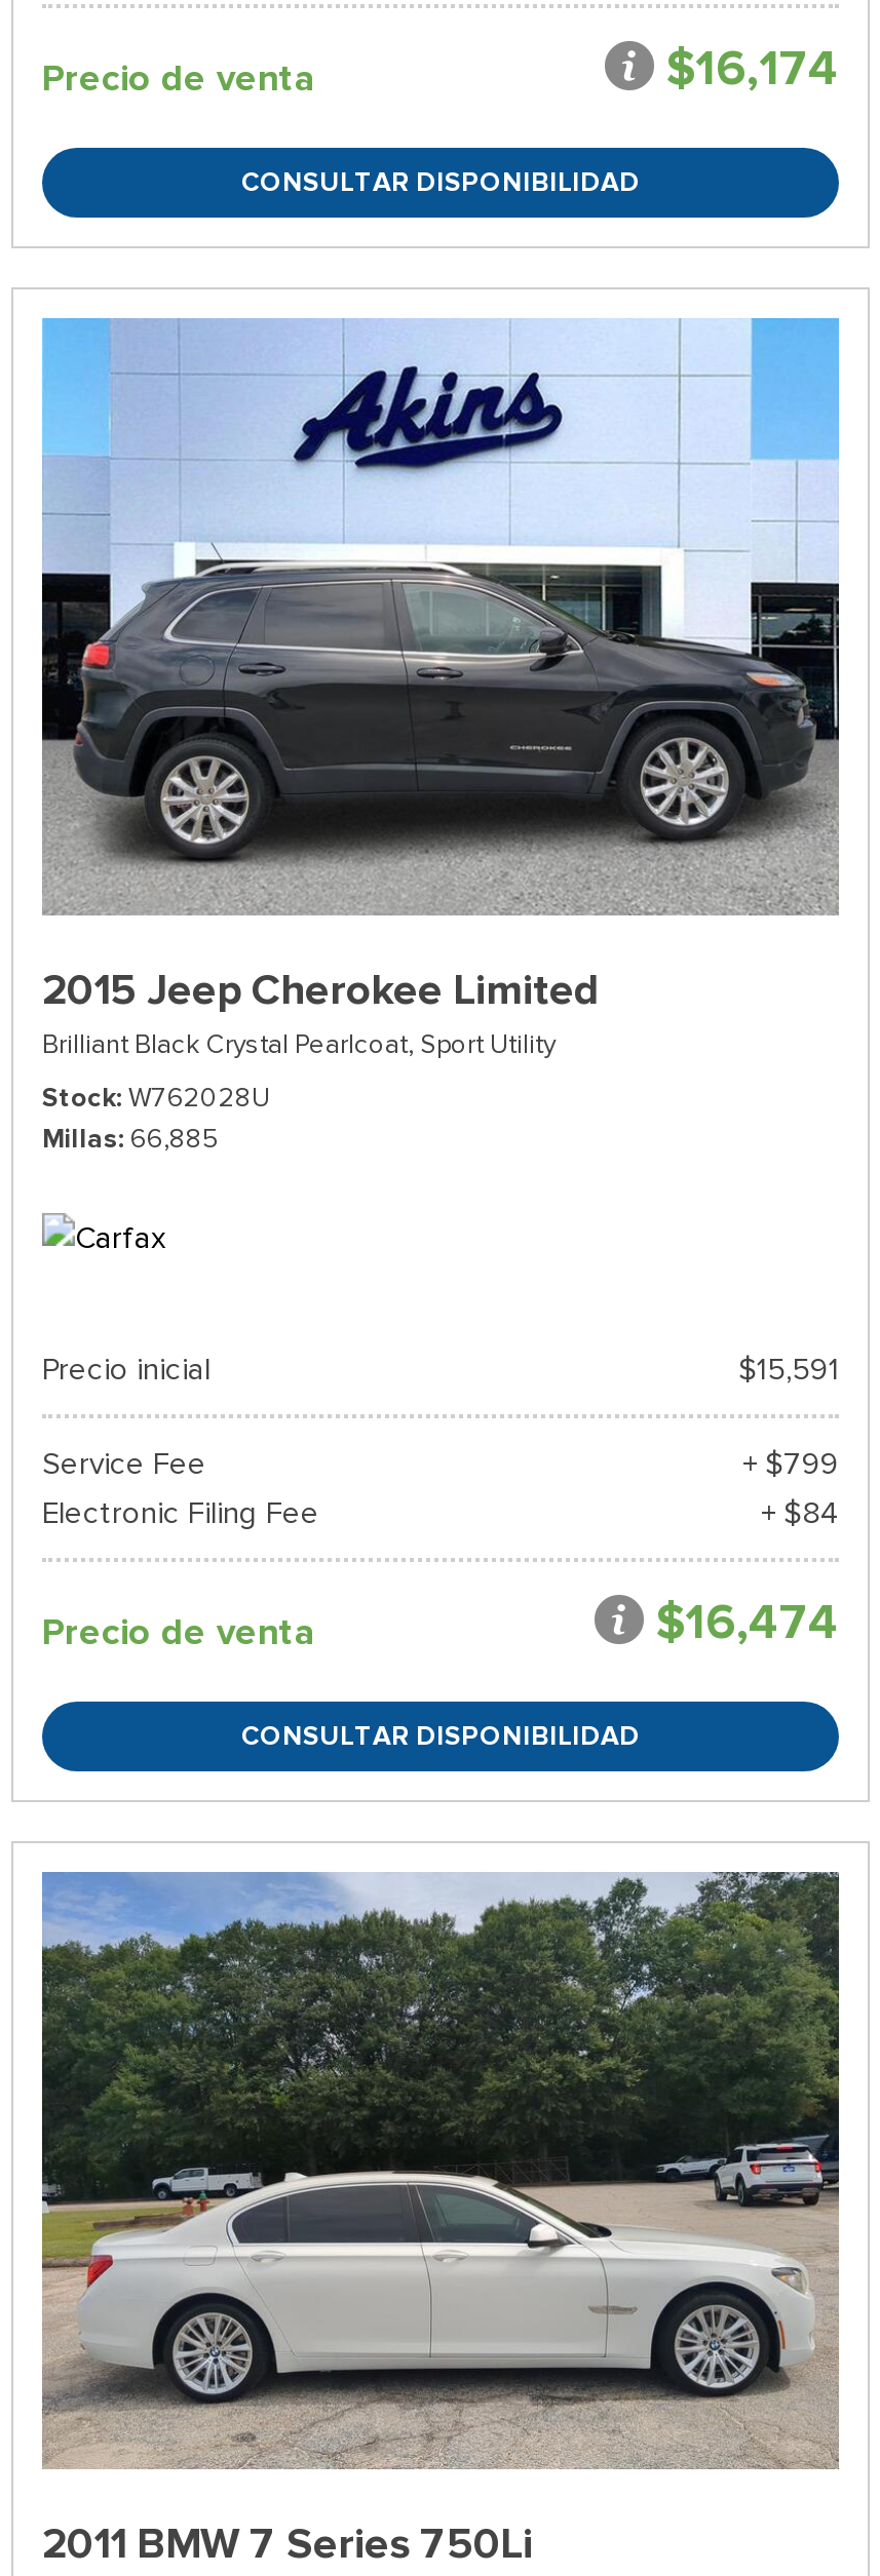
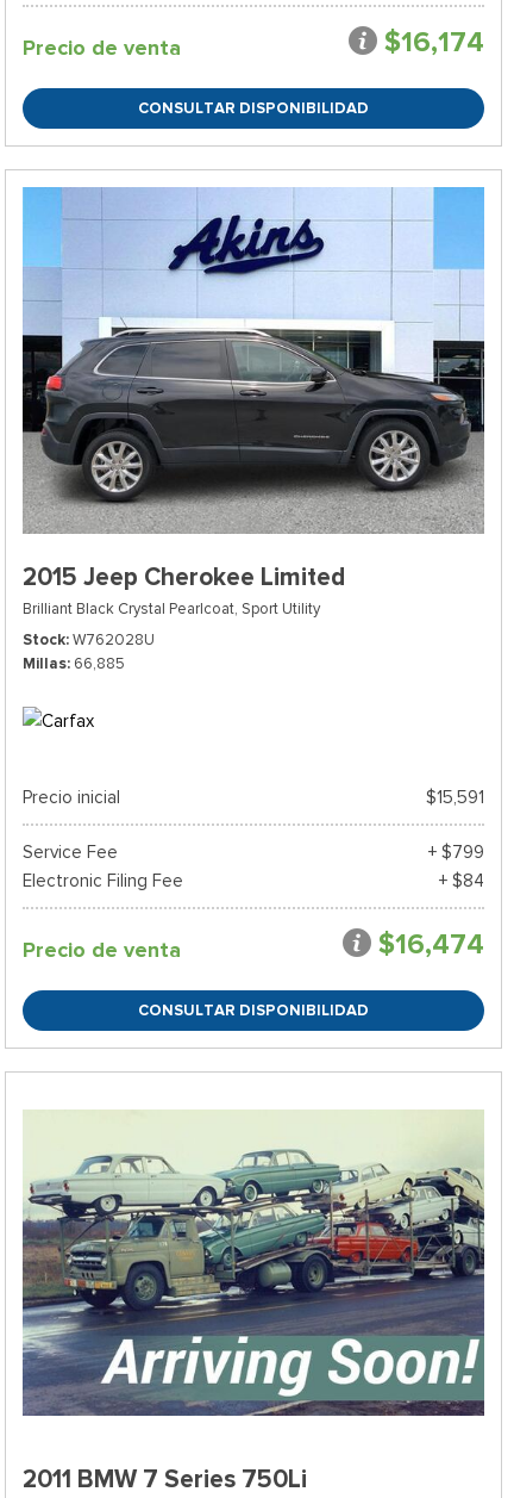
- [image]
+ [image]
